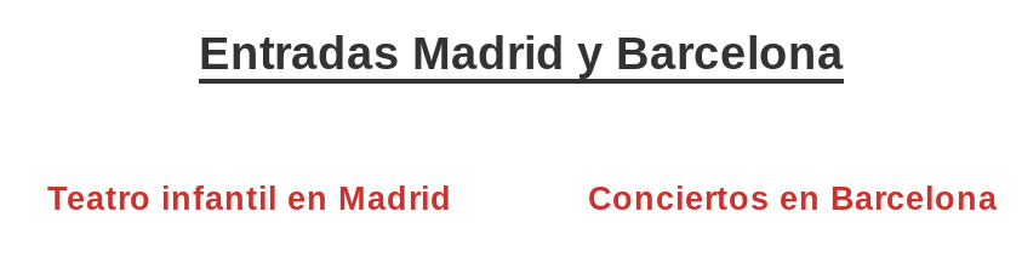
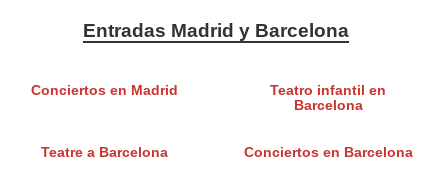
- Teatro infantil en Madrid
+ Conciertos en Madrid
+ Teatro infantil en
+ Barcelona
+ Teatre a Barcelona
